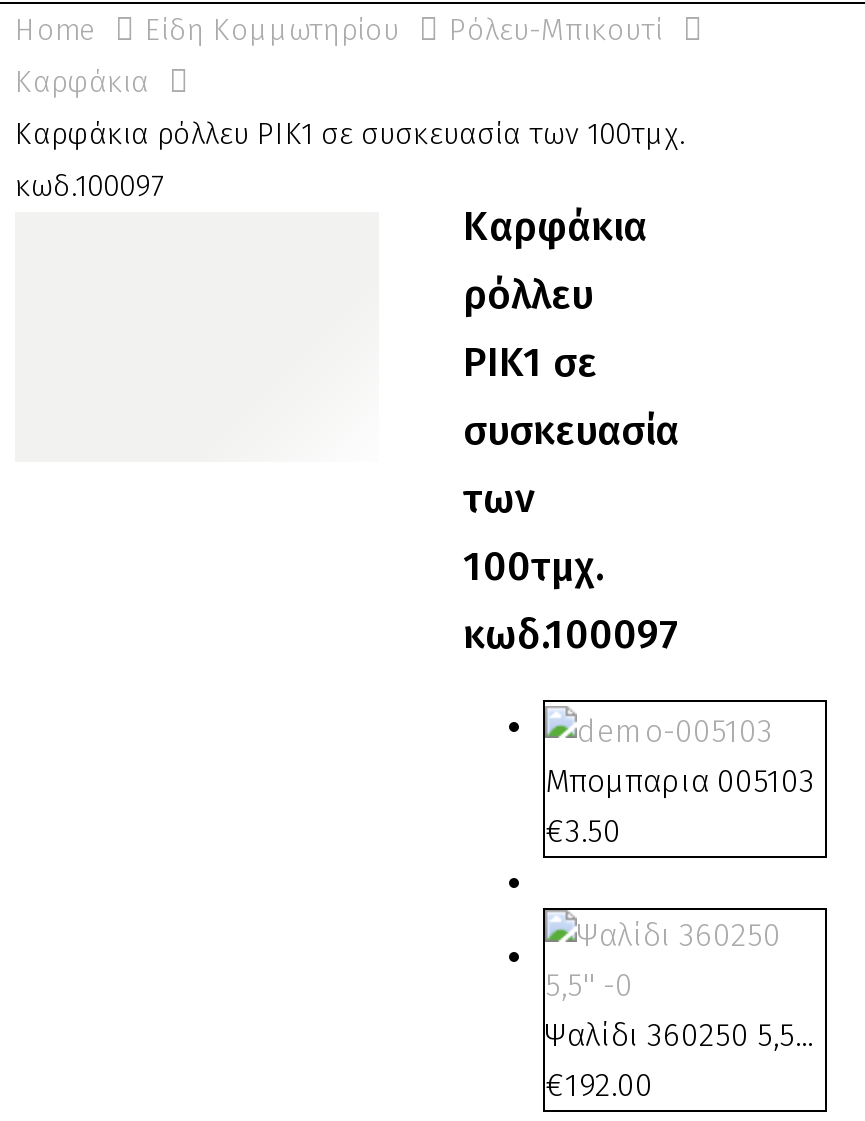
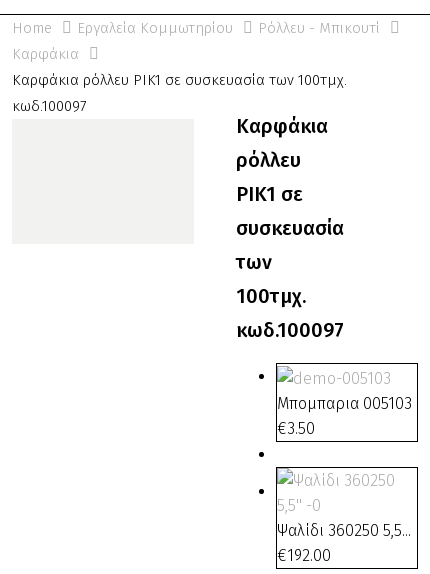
- Είδη Κομμωτηρίου
- Ρόλευ-Μπικουτί
+ Εργαλεία Κομμωτηρίου
+ Ρόλλευ - Μπικουτί
